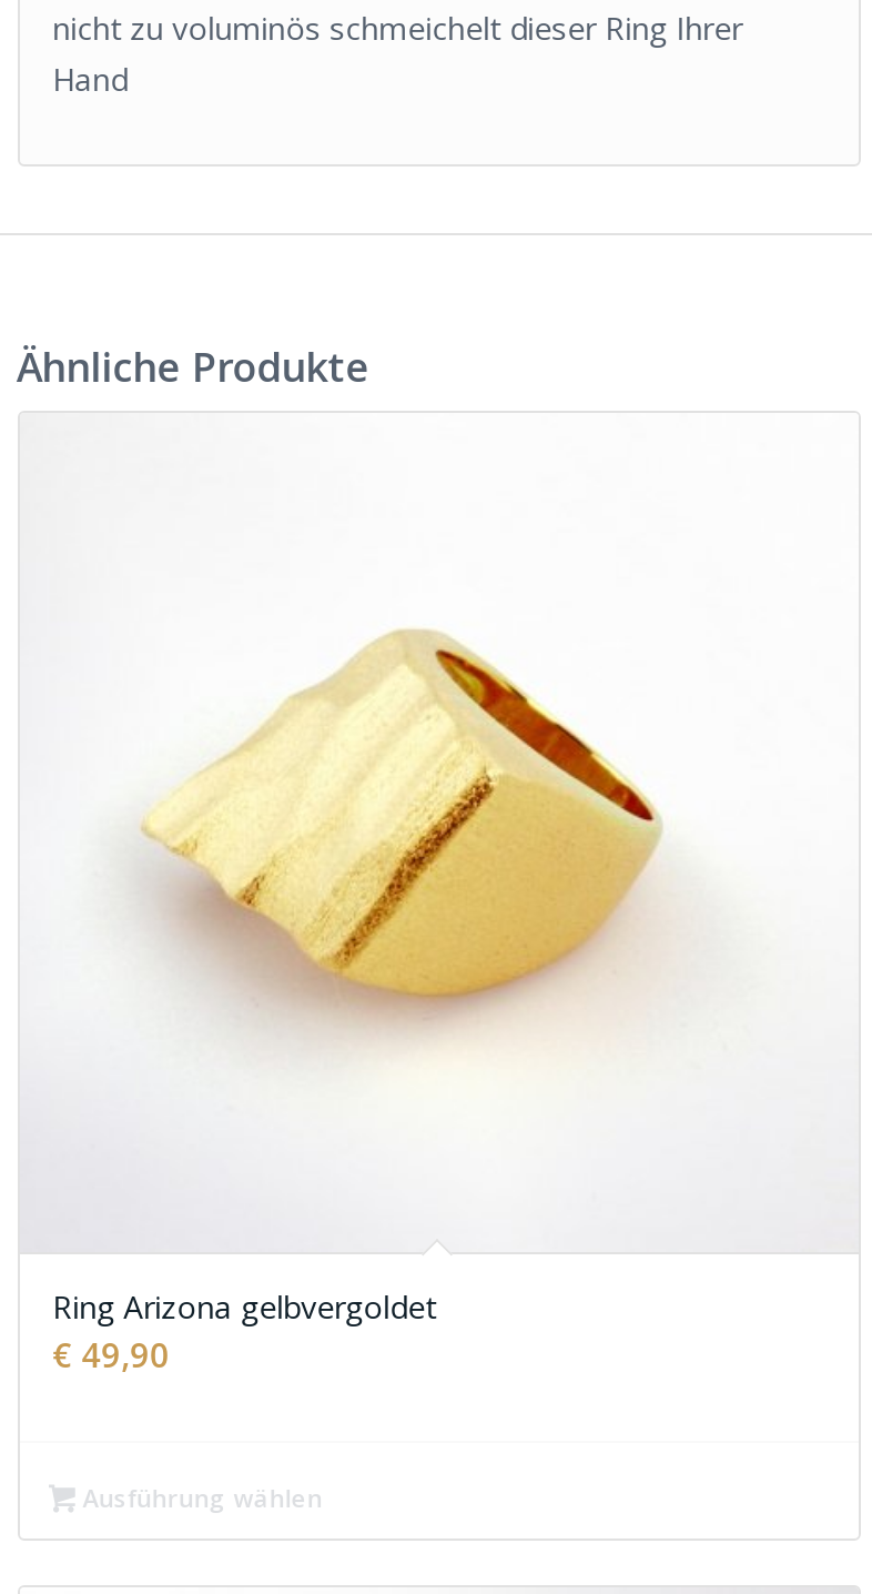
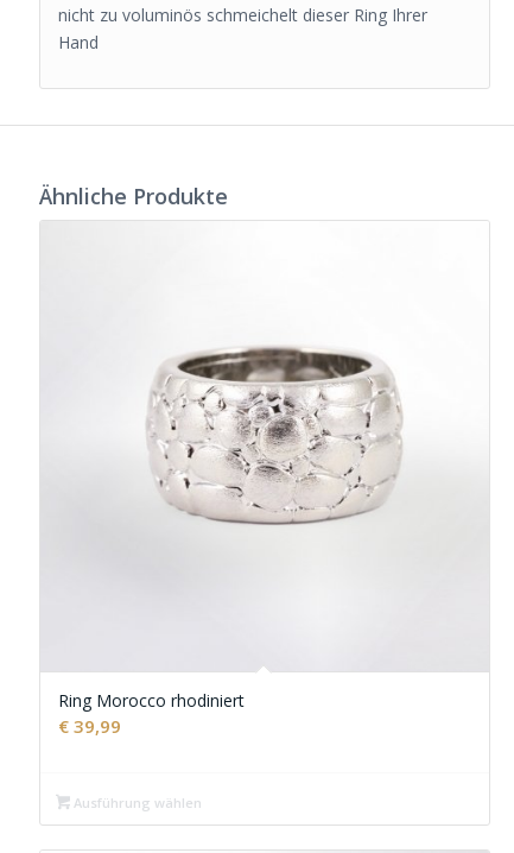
- [image]
+ [image]

- Ring Arizona gelbvergoldet
+ Ring Morocco rhodiniert

- €49,90
+ €39,99
